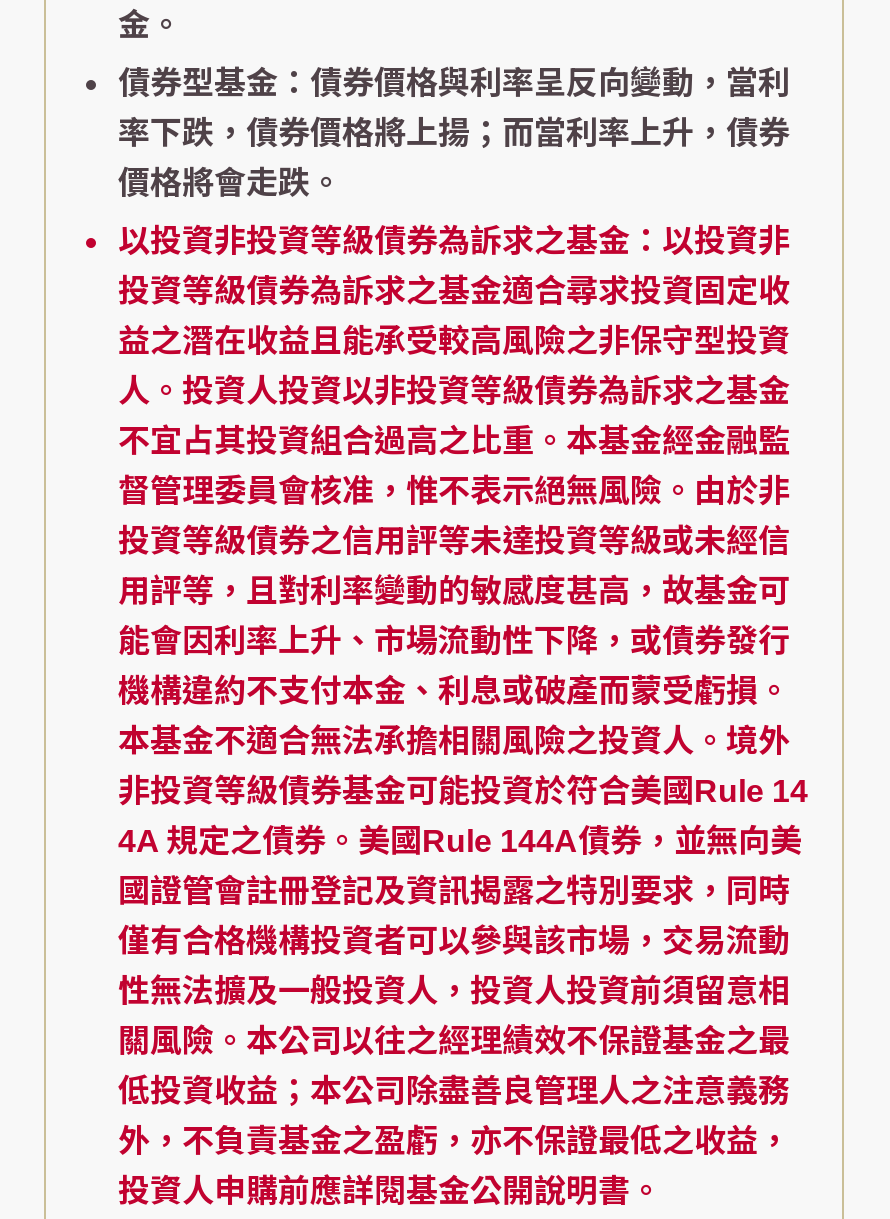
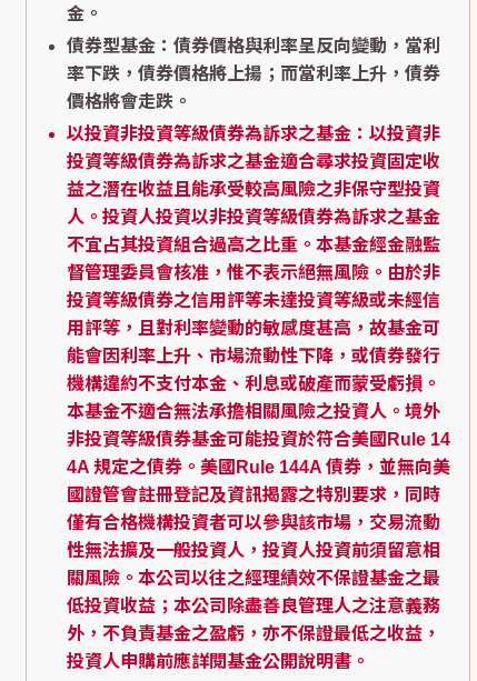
- 4A 規定之債券。美國Rule 144A債券，並無向美
+ 4A 規定之債券。美國Rule 144A 債券，並無向美
